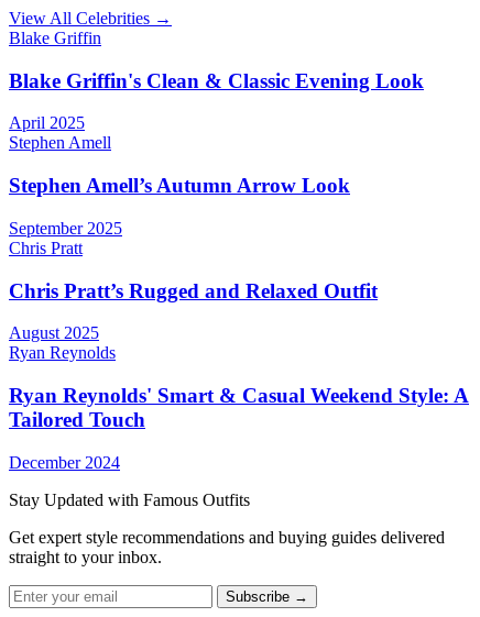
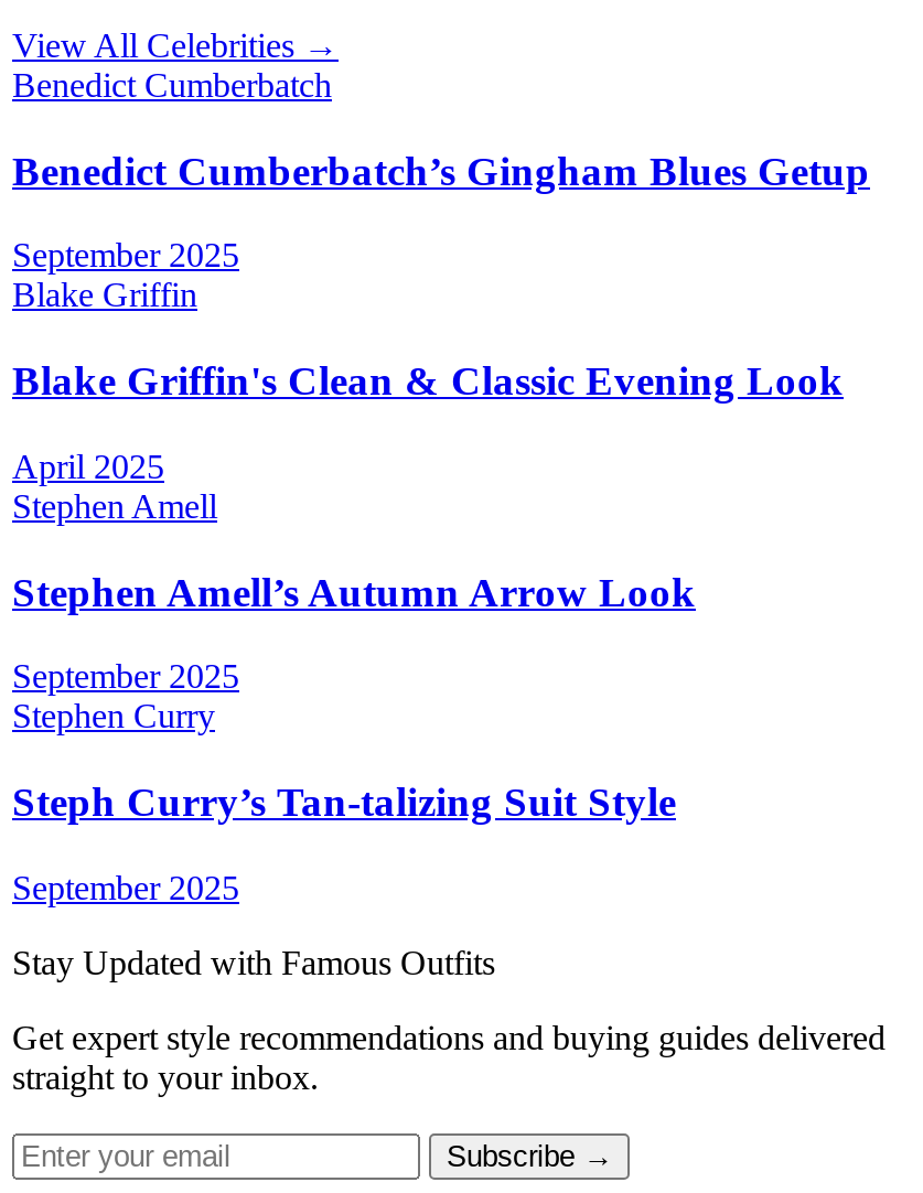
+ Benedict Cumberbatch
+ Benedict Cumberbatch’s Gingham Blues Getup
+ September 2025

moved down: Blake Griffin | Blake Griffin's Clean & Classic Evening Look | April 2025 | Stephen Amell | Stephen Amell’s Autumn Arrow Look | September 2025

- Chris Pratt
- Chris Pratt’s Rugged and Relaxed Outfit
- August 2025
- Ryan Reynolds
- Ryan Reynolds' Smart & Casual Weekend Style: A
- Tailored Touch
- December 2024
+ Stephen Curry
+ Steph Curry’s Tan-talizing Suit Style
+ September 2025
